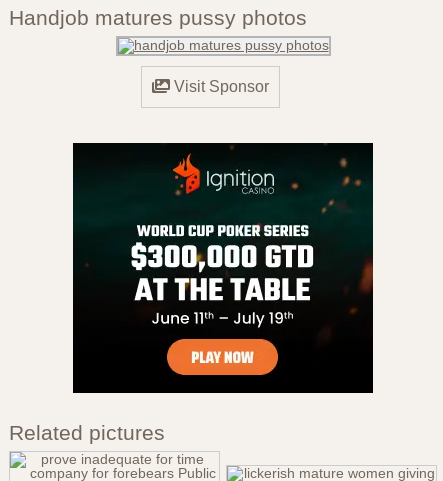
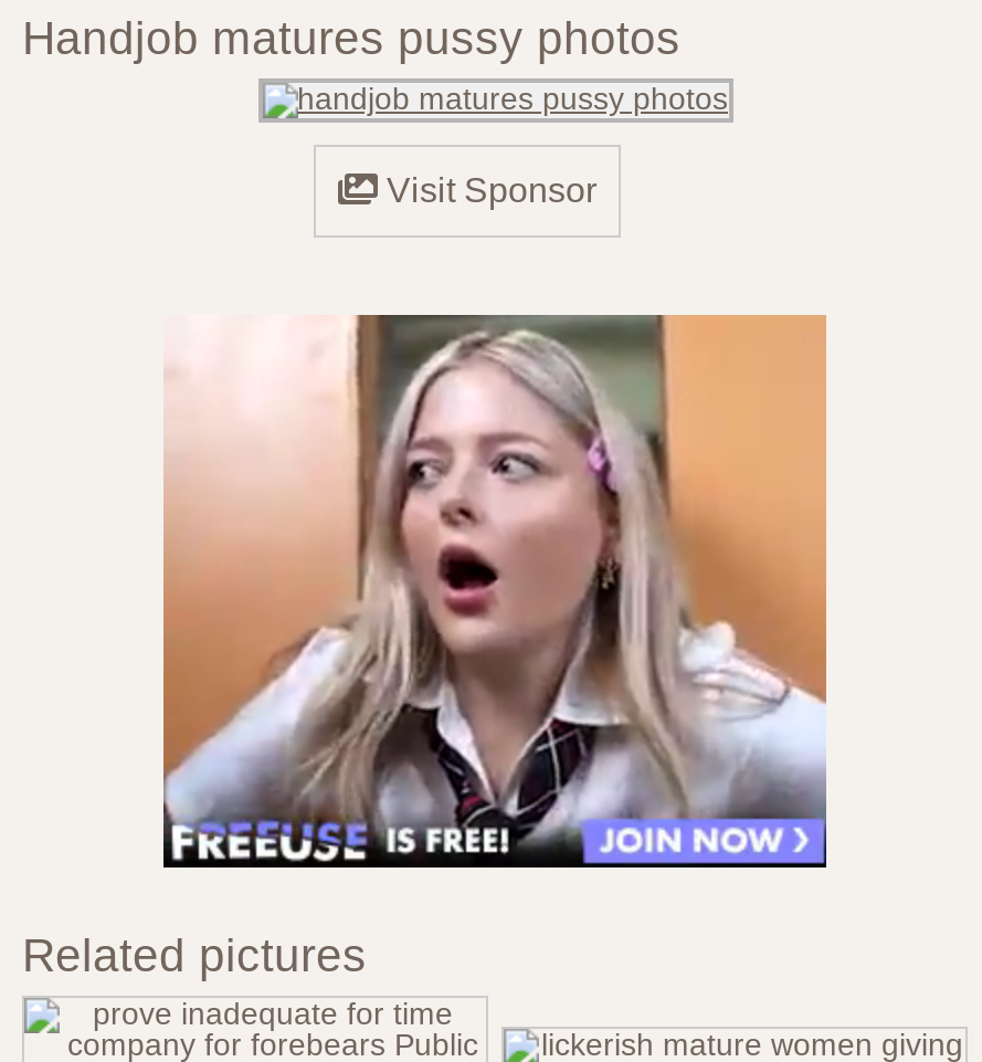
- [image]
+ [image]
